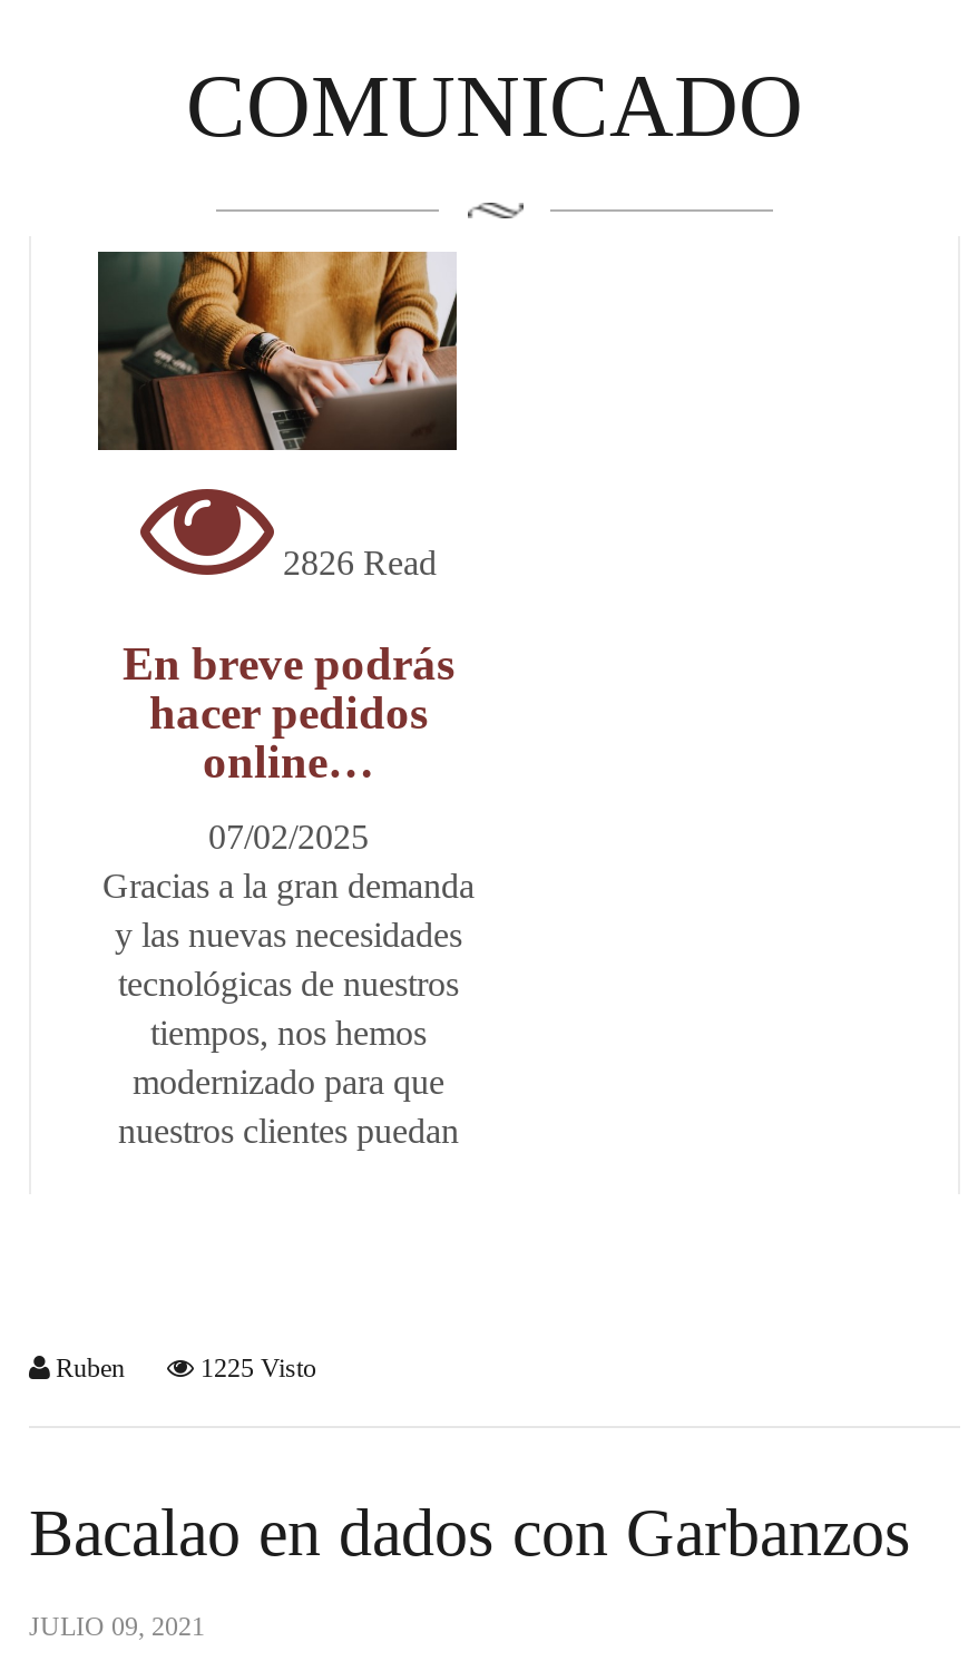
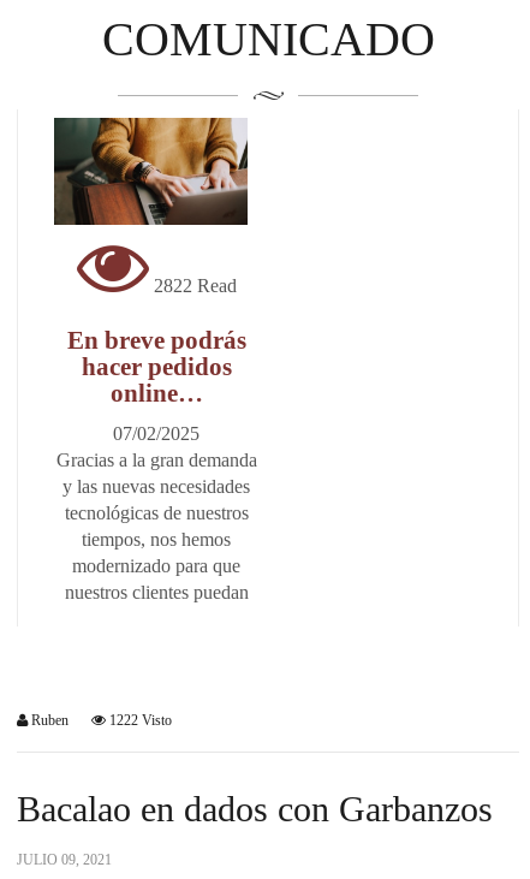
- 2826 Read
+ 2822 Read

- 1225 Visto
+ 1222 Visto
